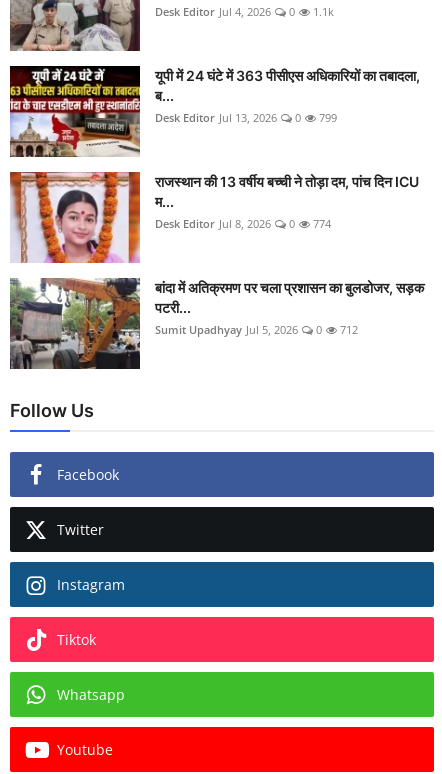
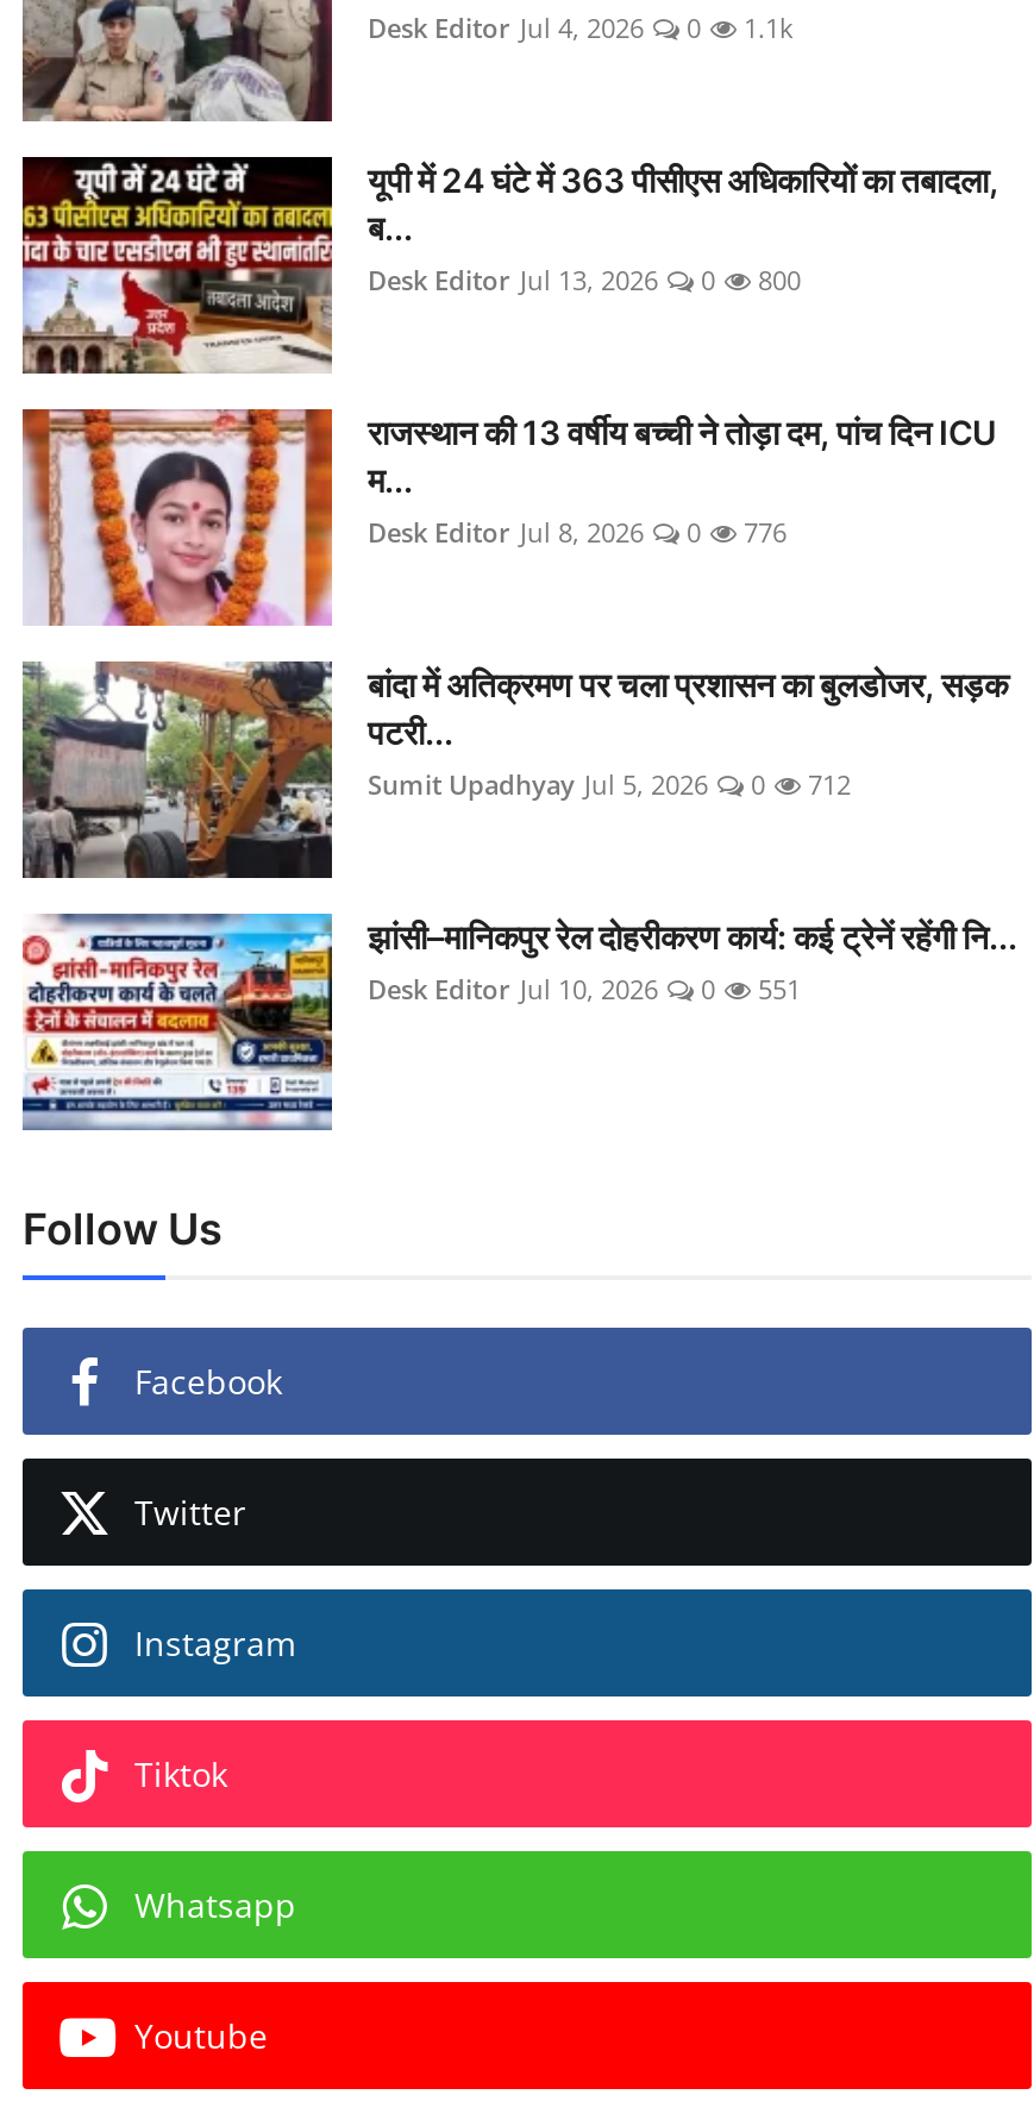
- Desk Editor Jul 13, 2026 0 799
+ Desk Editor Jul 13, 2026 0 800

- Desk Editor Jul 8, 2026 0 774
+ Desk Editor Jul 8, 2026 0 776

+ [image]
+ झांसी–मानिकपुर रेल दोहरीकरण कार्य: कई ट्रेनें रहेंगी नि...
+ Desk Editor Jul 10, 2026
+ 0
+ 551
